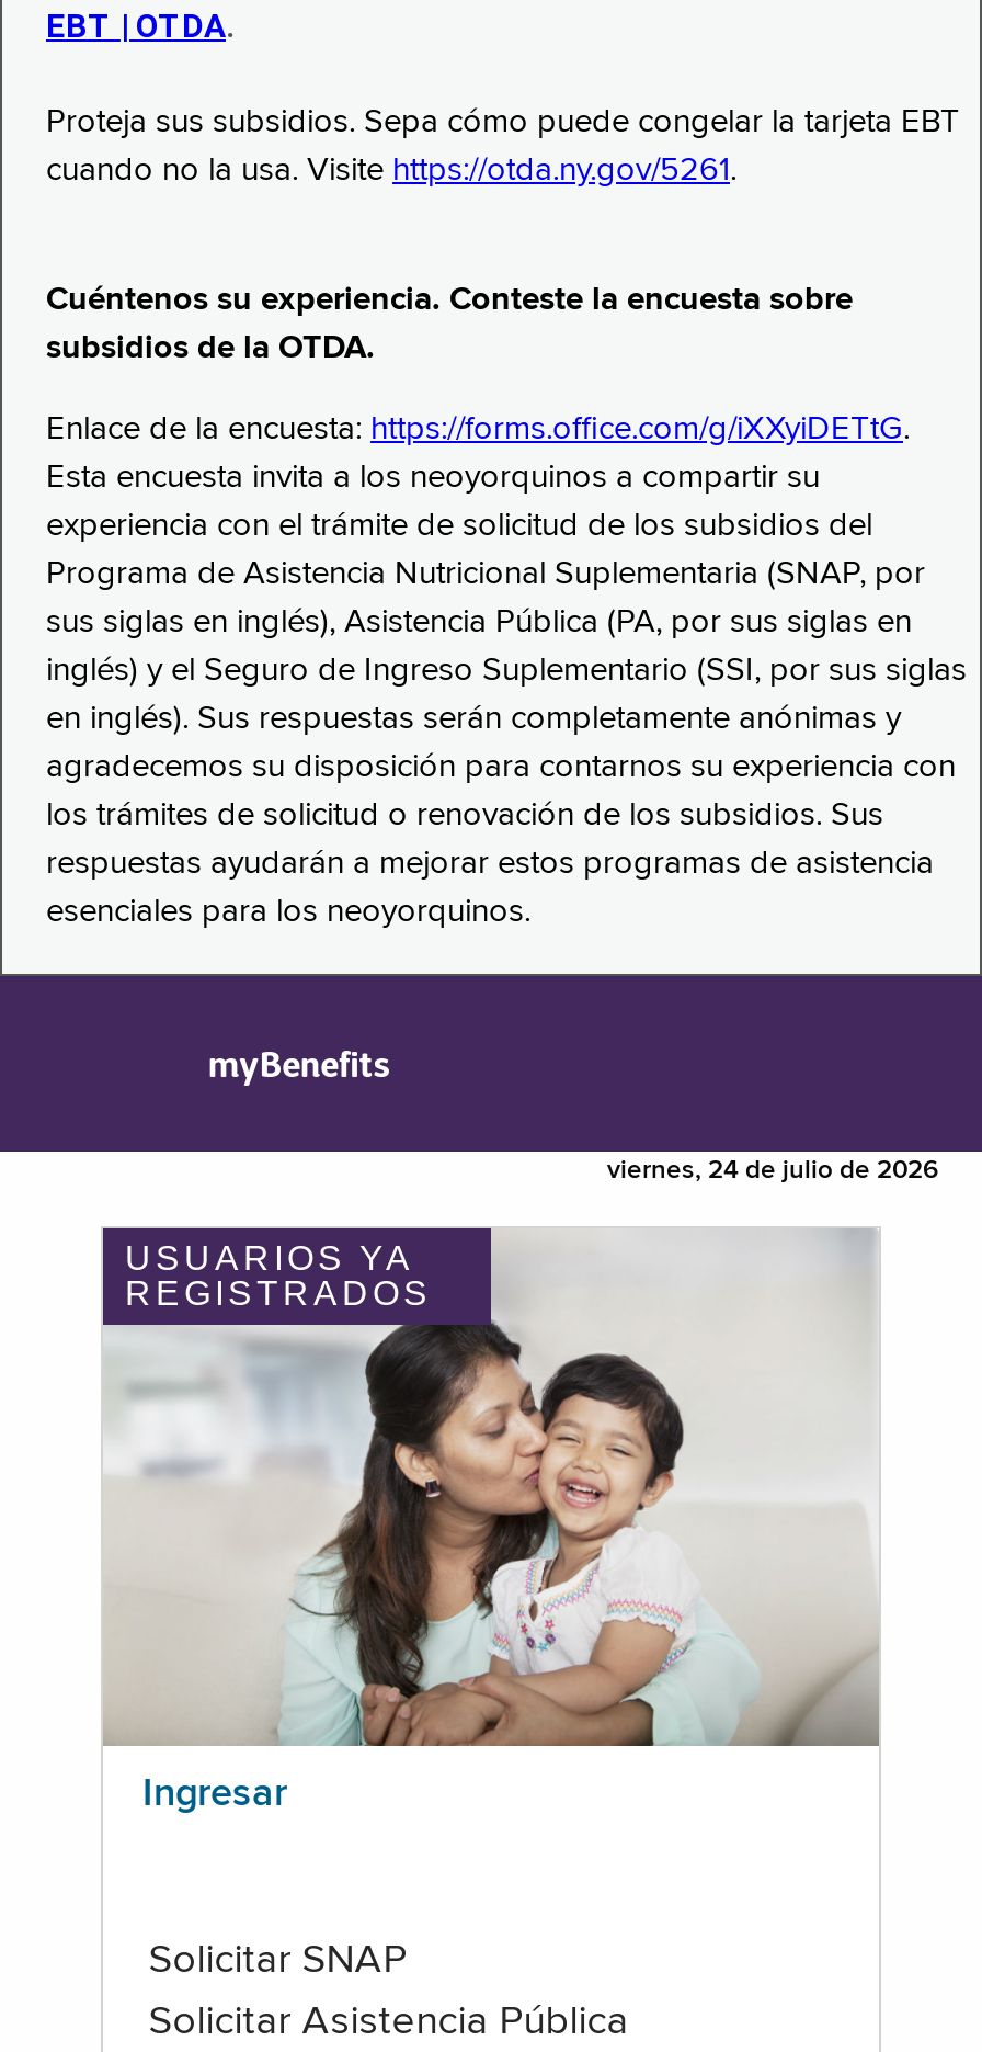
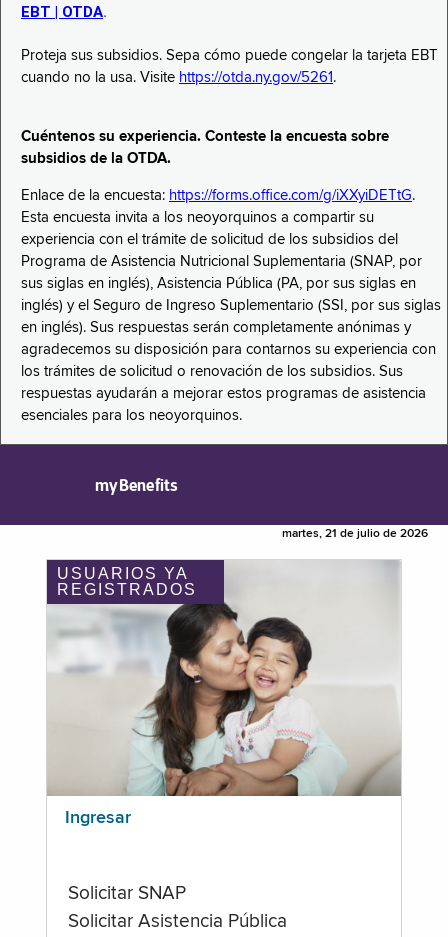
- viernes, 24 de julio de 2026
+ martes, 21 de julio de 2026
